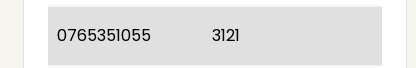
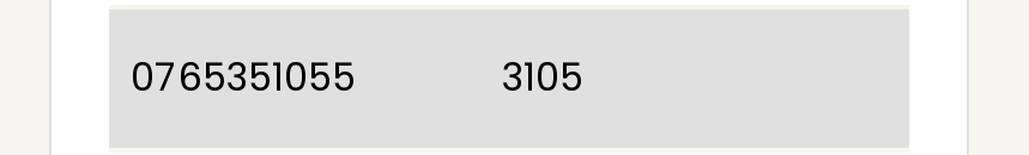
- 3121
+ 3105
